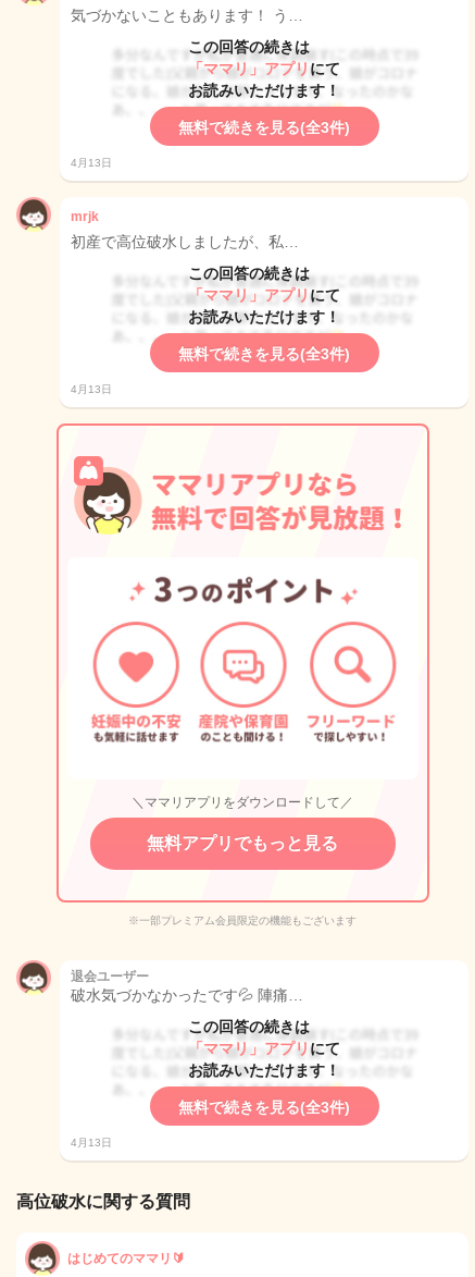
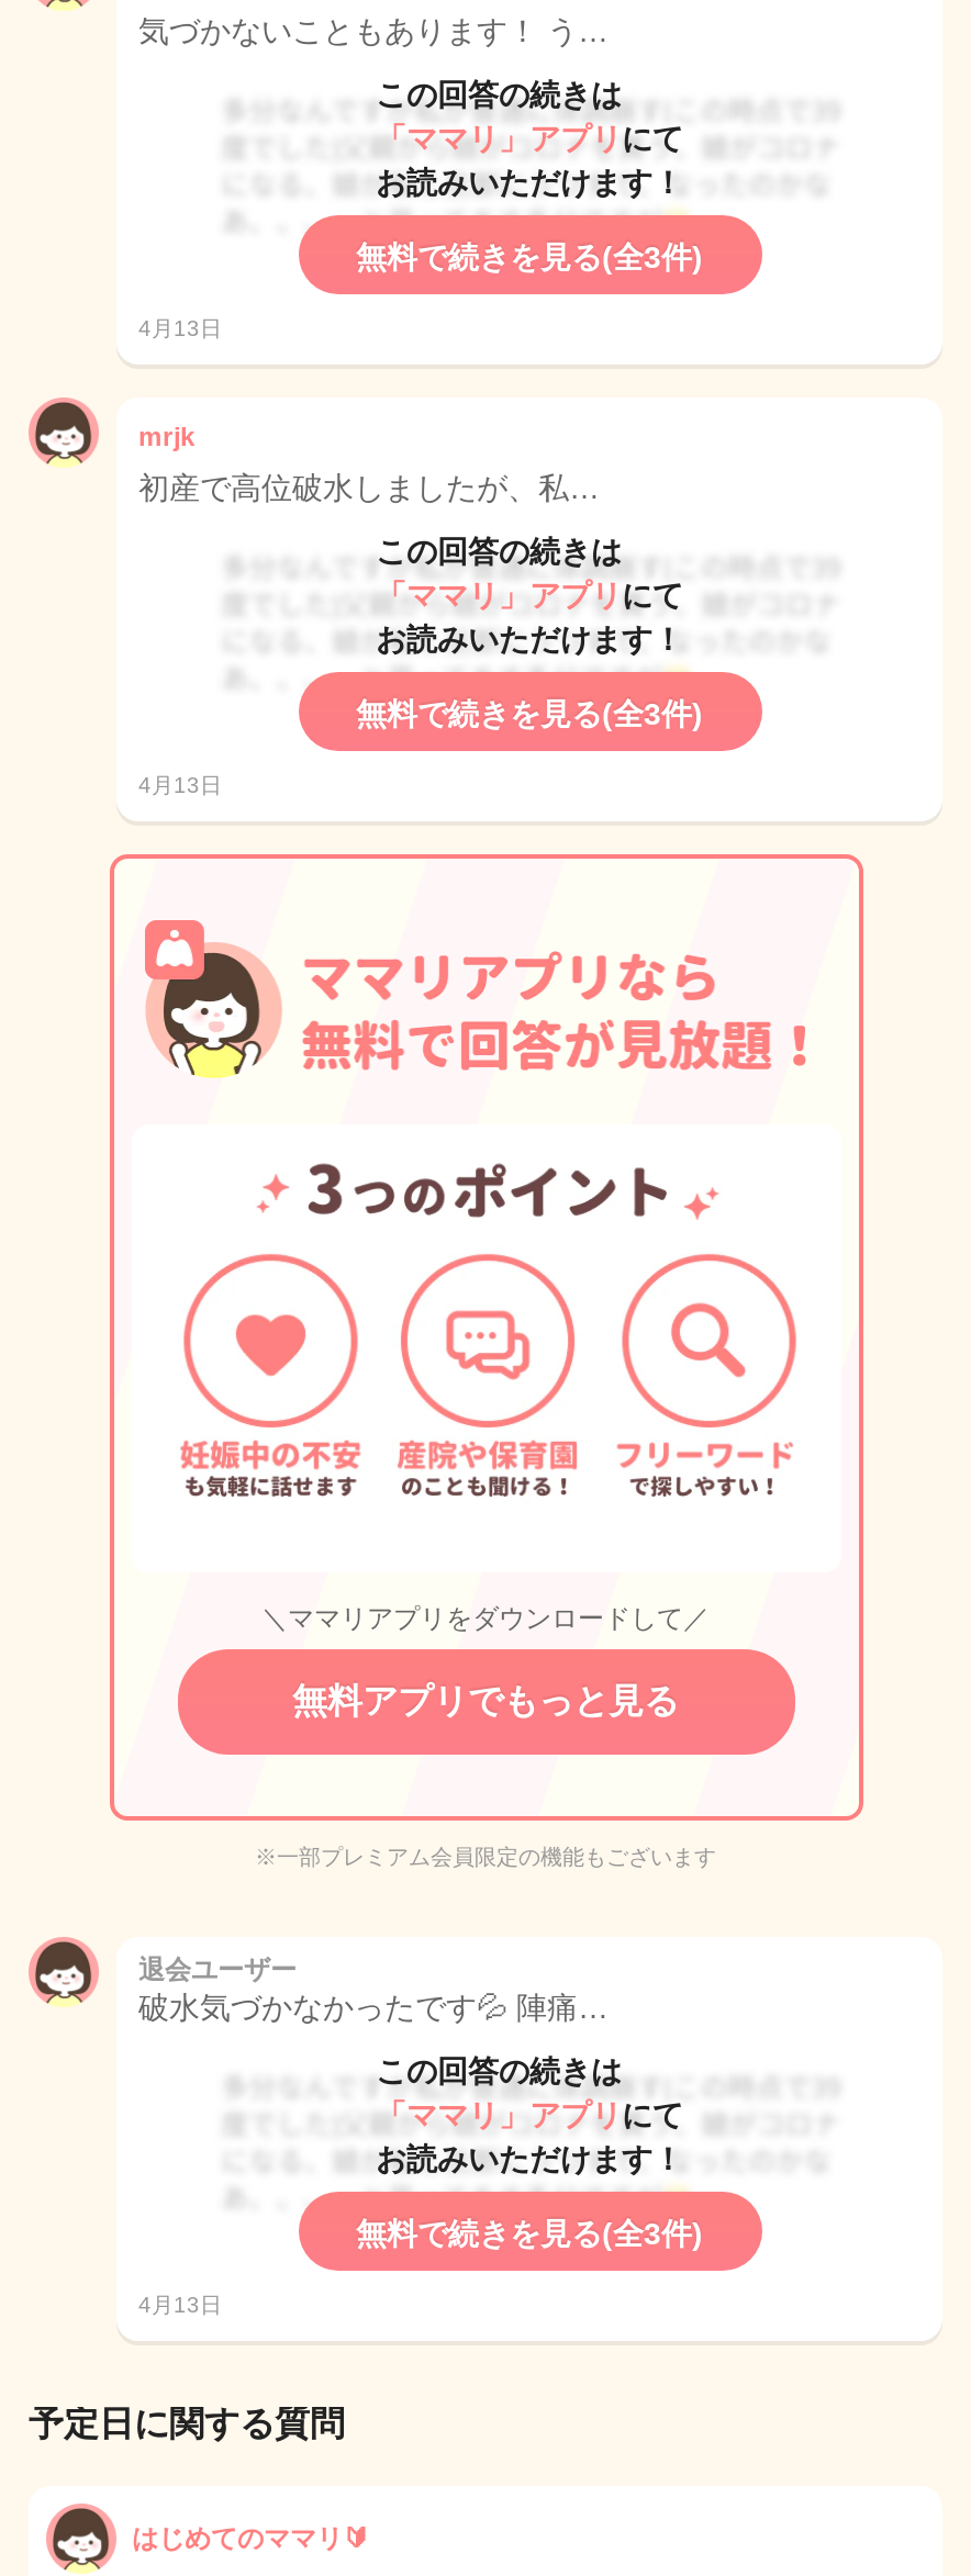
- 高位破水に関する質問
+ 予定日に関する質問
